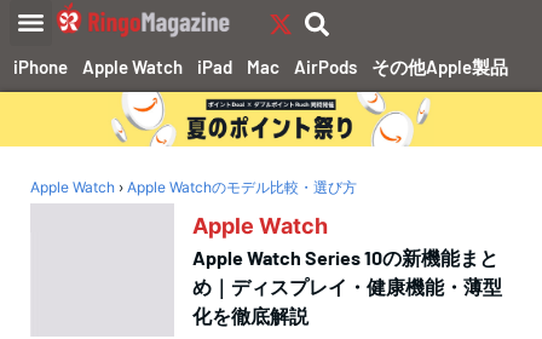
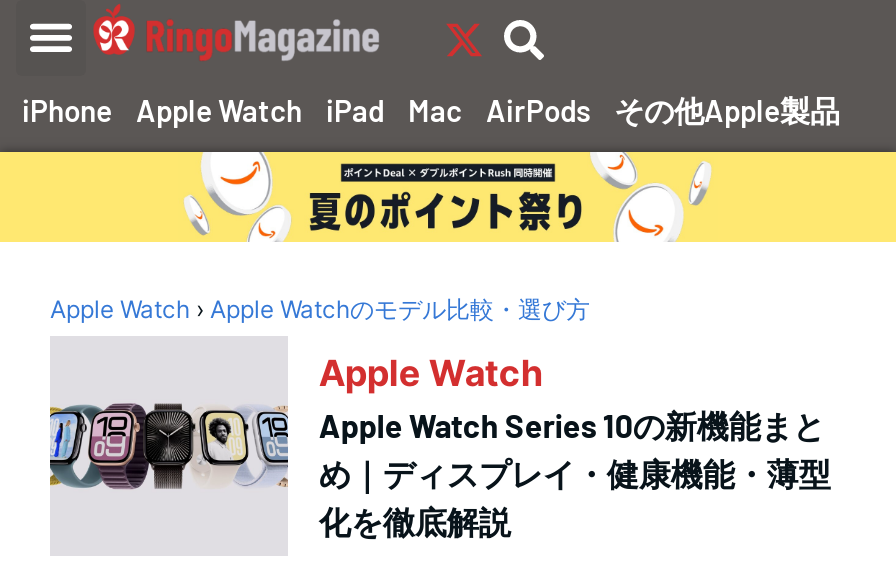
+ [image]
